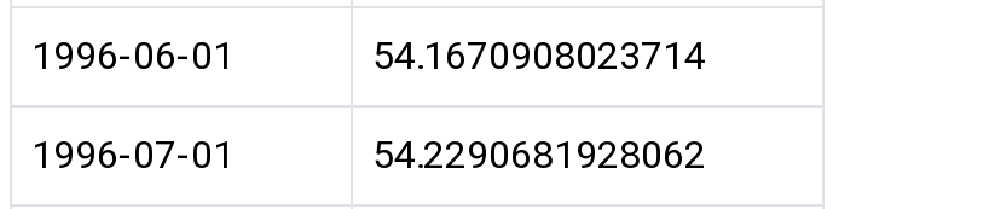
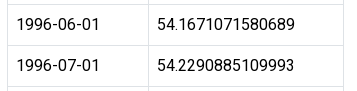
- 54.1670908023714
+ 54.1671071580689

- 54.2290681928062
+ 54.2290885109993
